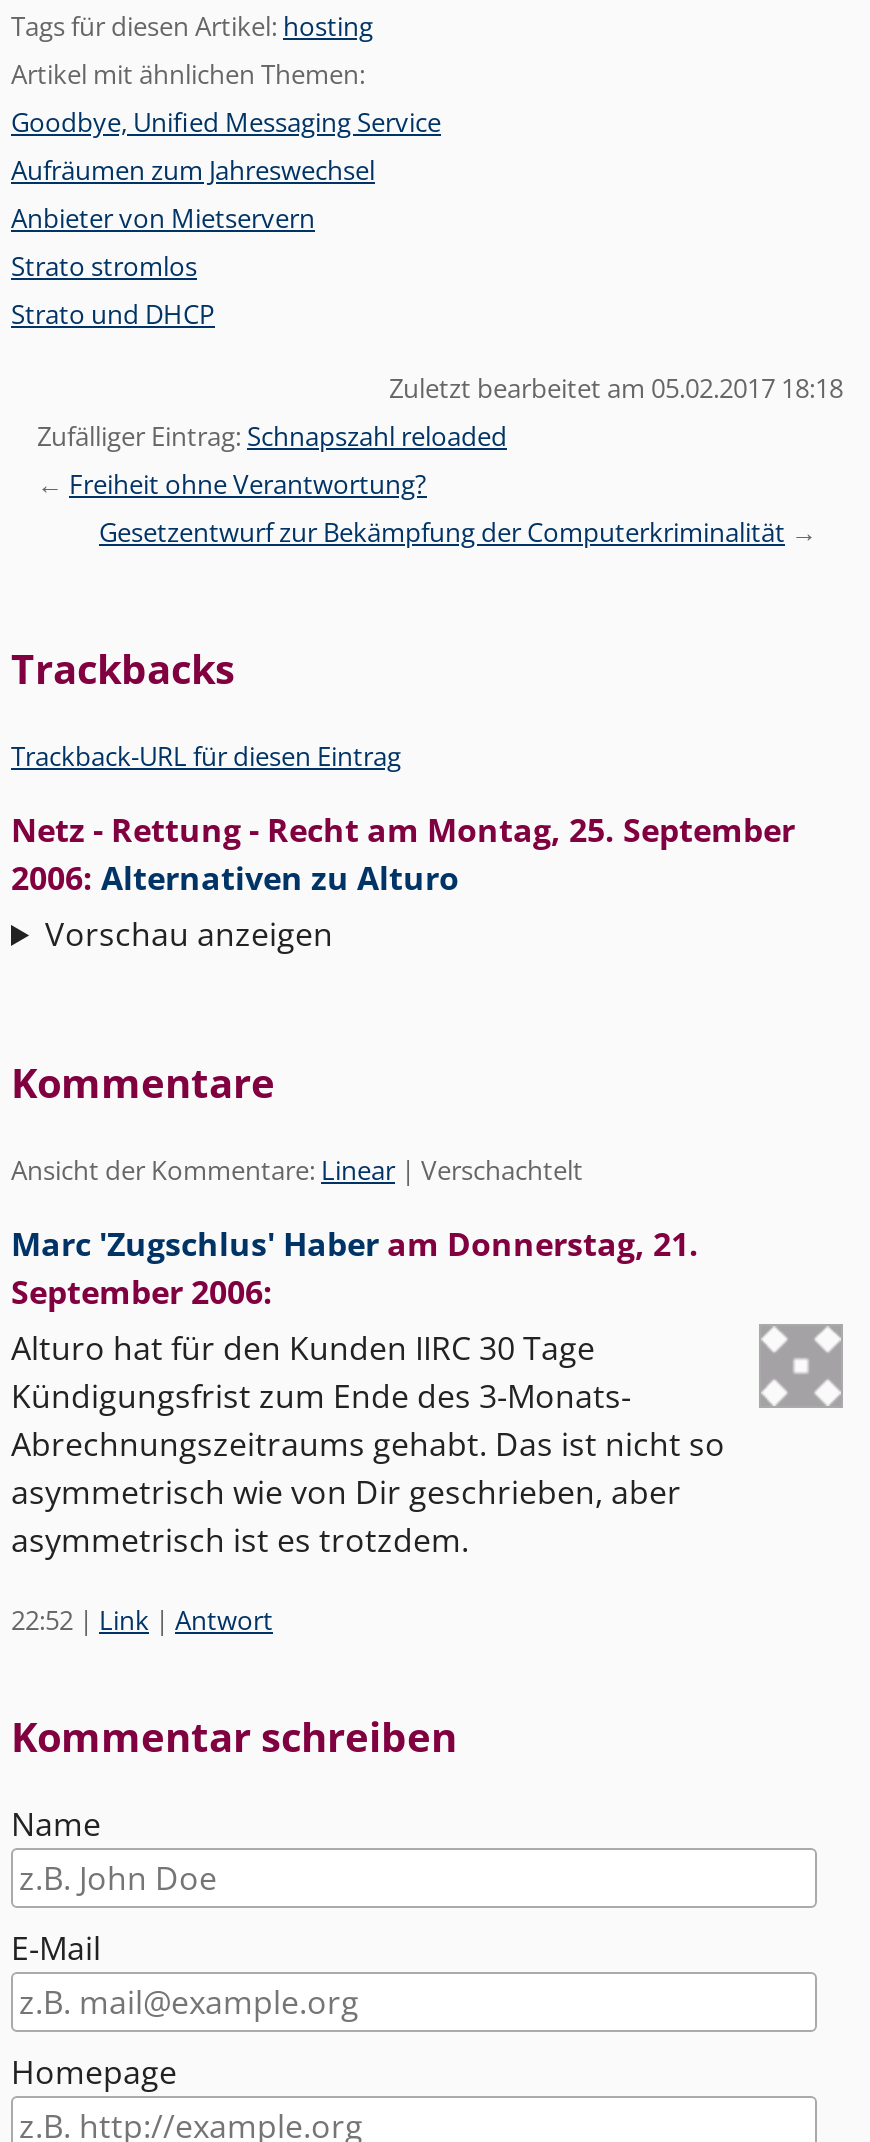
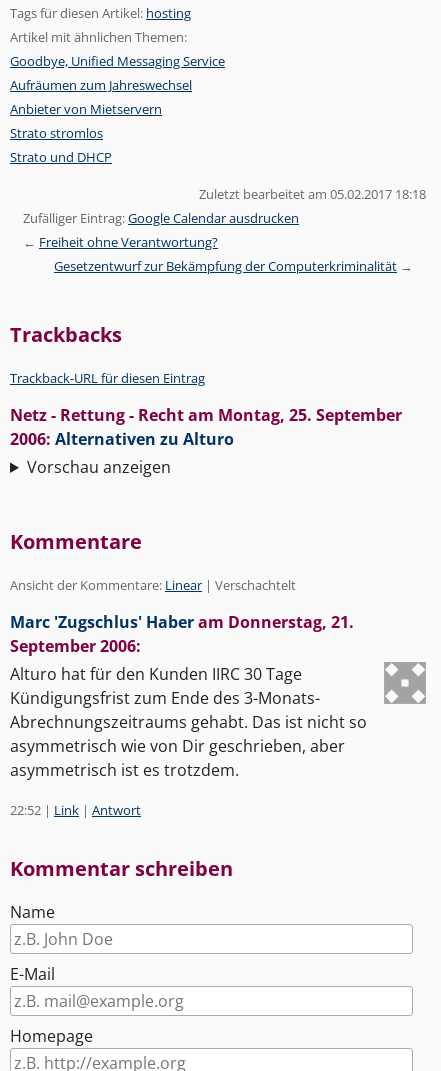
- Zufälliger Eintrag: Schnapszahl reloaded
+ Zufälliger Eintrag: Google Calendar ausdrucken
